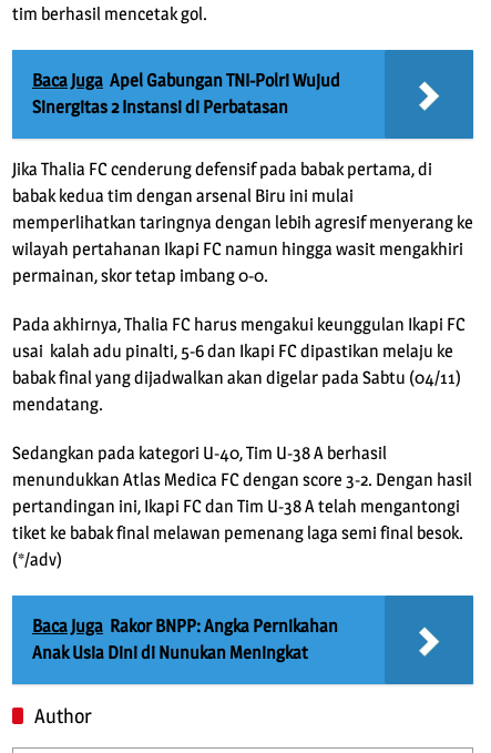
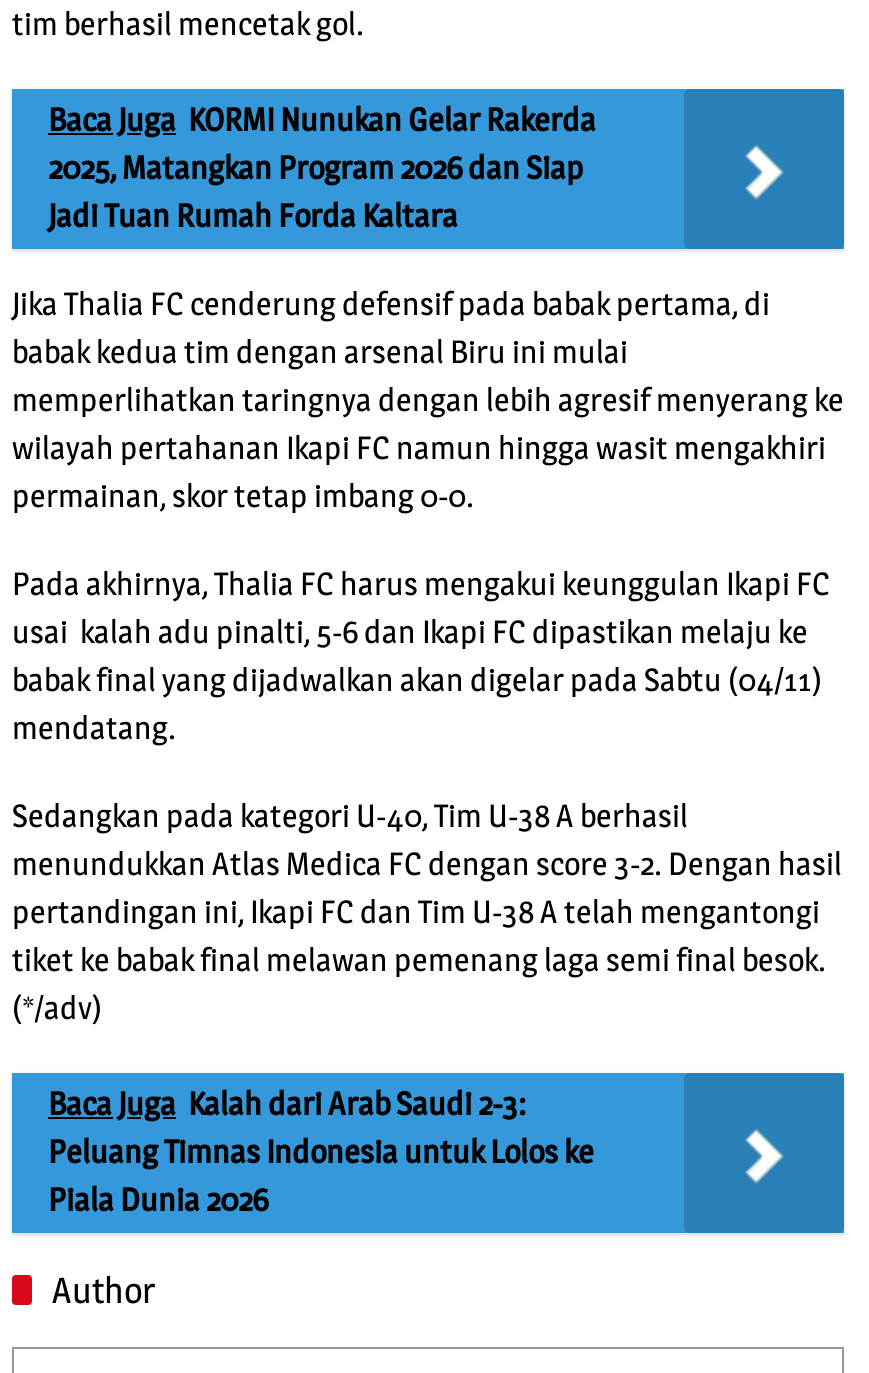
- Baca Juga Apel Gabungan TNI-Polri Wujud
- Sinergitas 2 Instansi di Perbatasan
+ Baca Juga KORMI Nunukan Gelar Rakerda
+ 2025, Matangkan Program 2026 dan Siap
+ Jadi Tuan Rumah Forda Kaltara

- Baca Juga Rakor BNPP: Angka Pernikahan
- Anak Usia Dini di Nunukan Meningkat
+ Baca Juga Kalah dari Arab Saudi 2-3:
+ Peluang Timnas Indonesia untuk Lolos ke
+ Piala Dunia 2026
